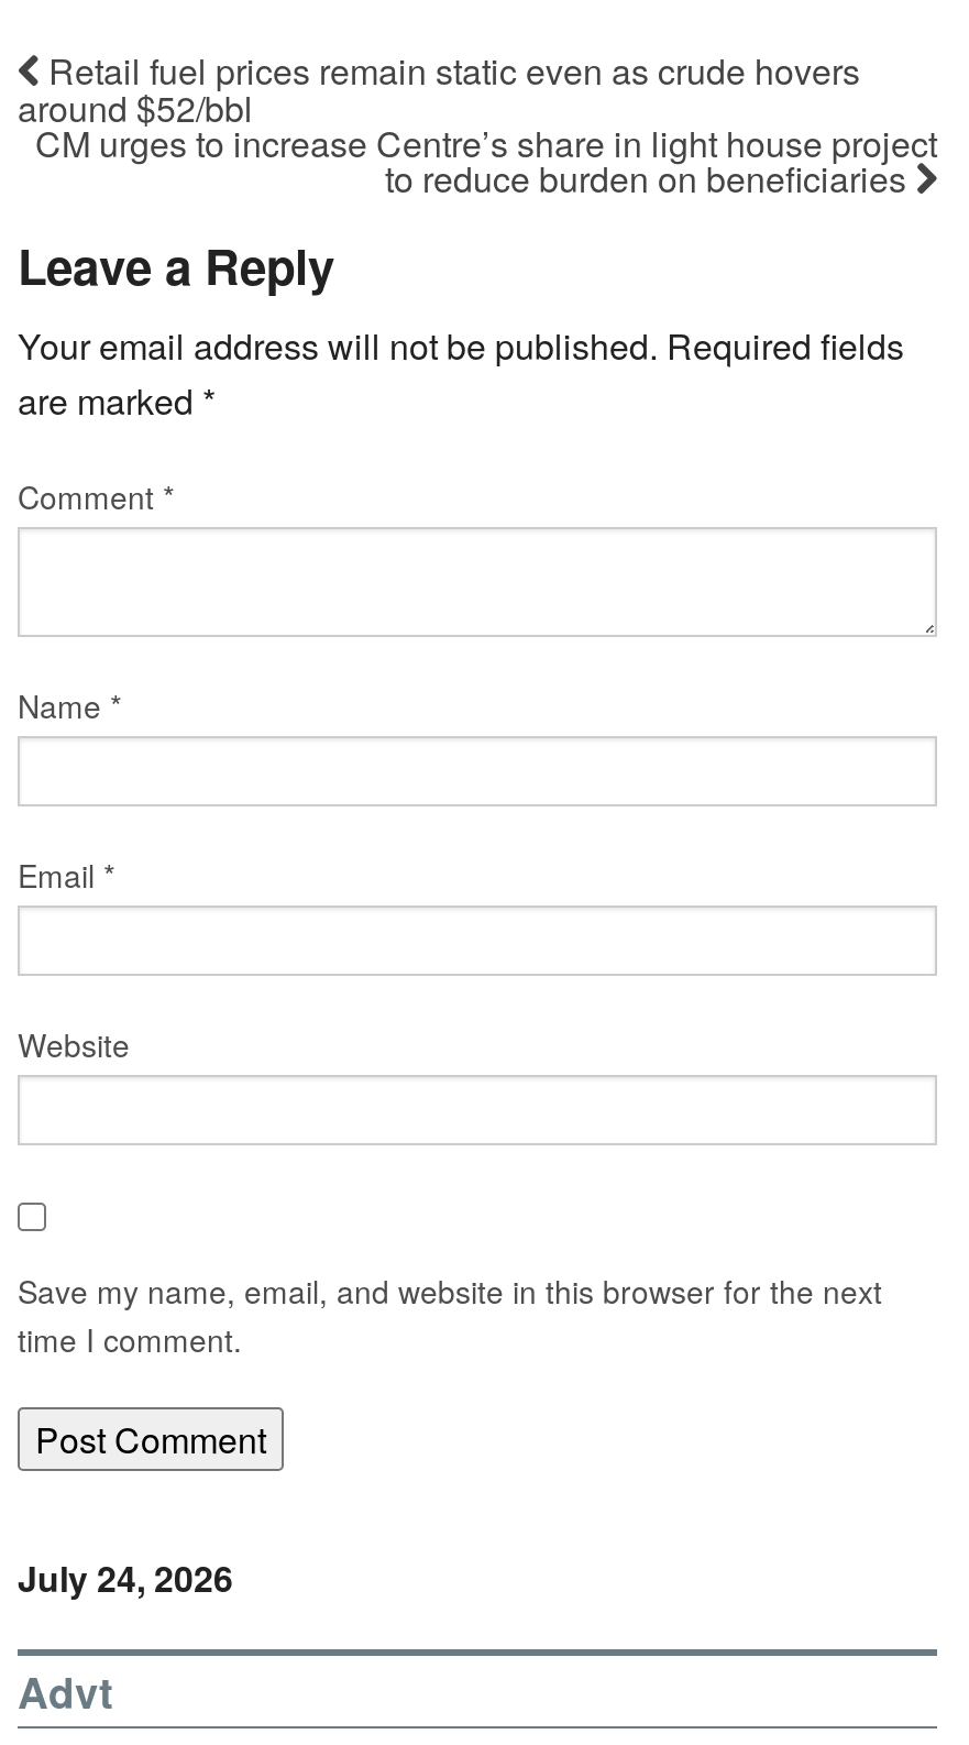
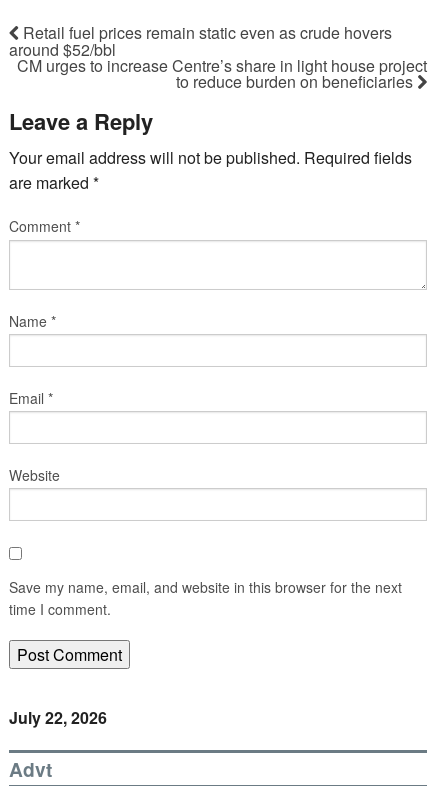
- July 24, 2026
+ July 22, 2026
